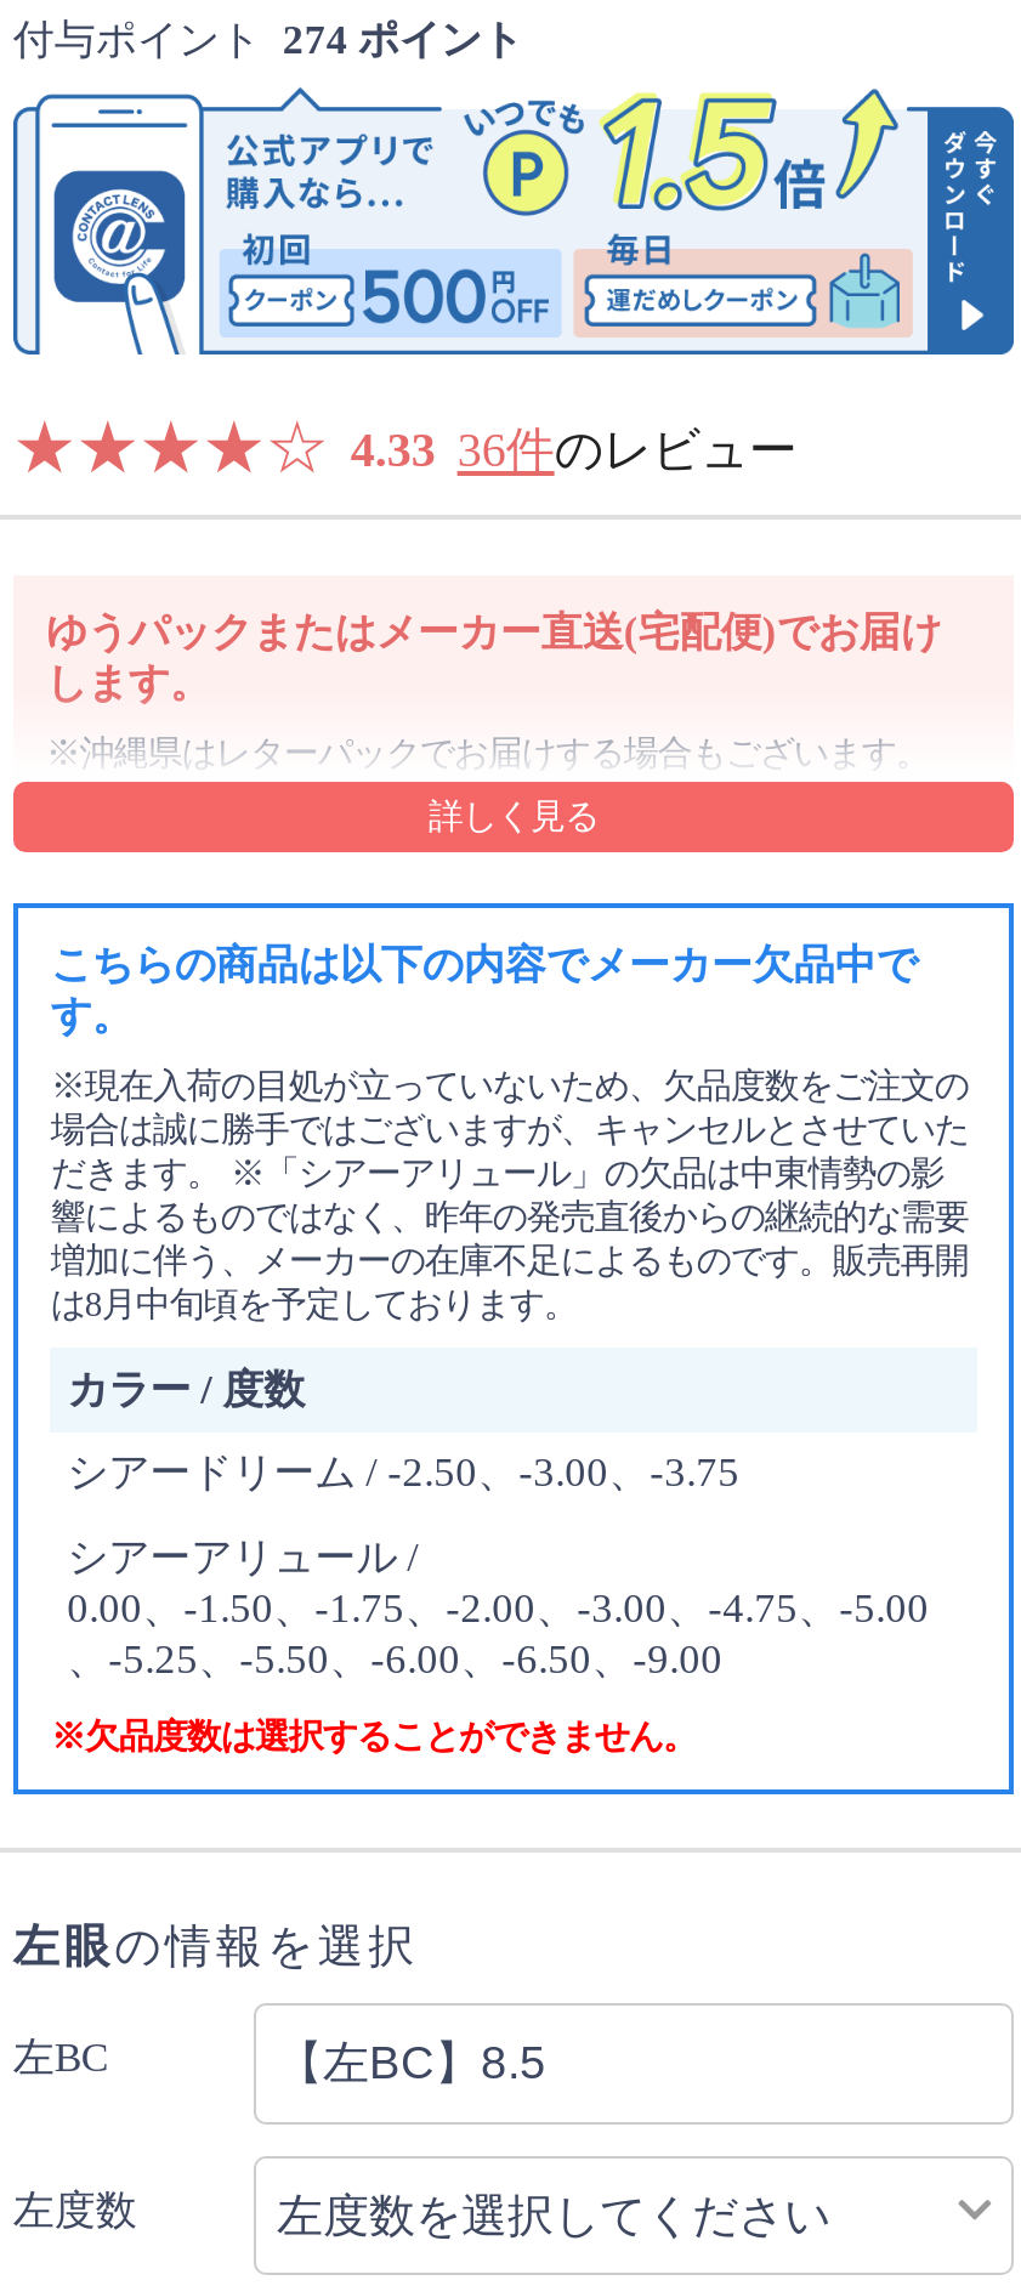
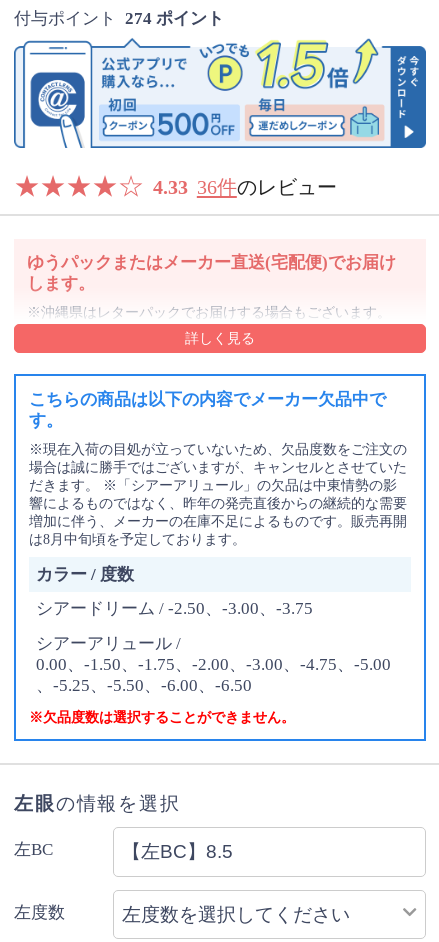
- 、-5.25、-5.50、-6.00、-6.50、-9.00
+ 、-5.25、-5.50、-6.00、-6.50
